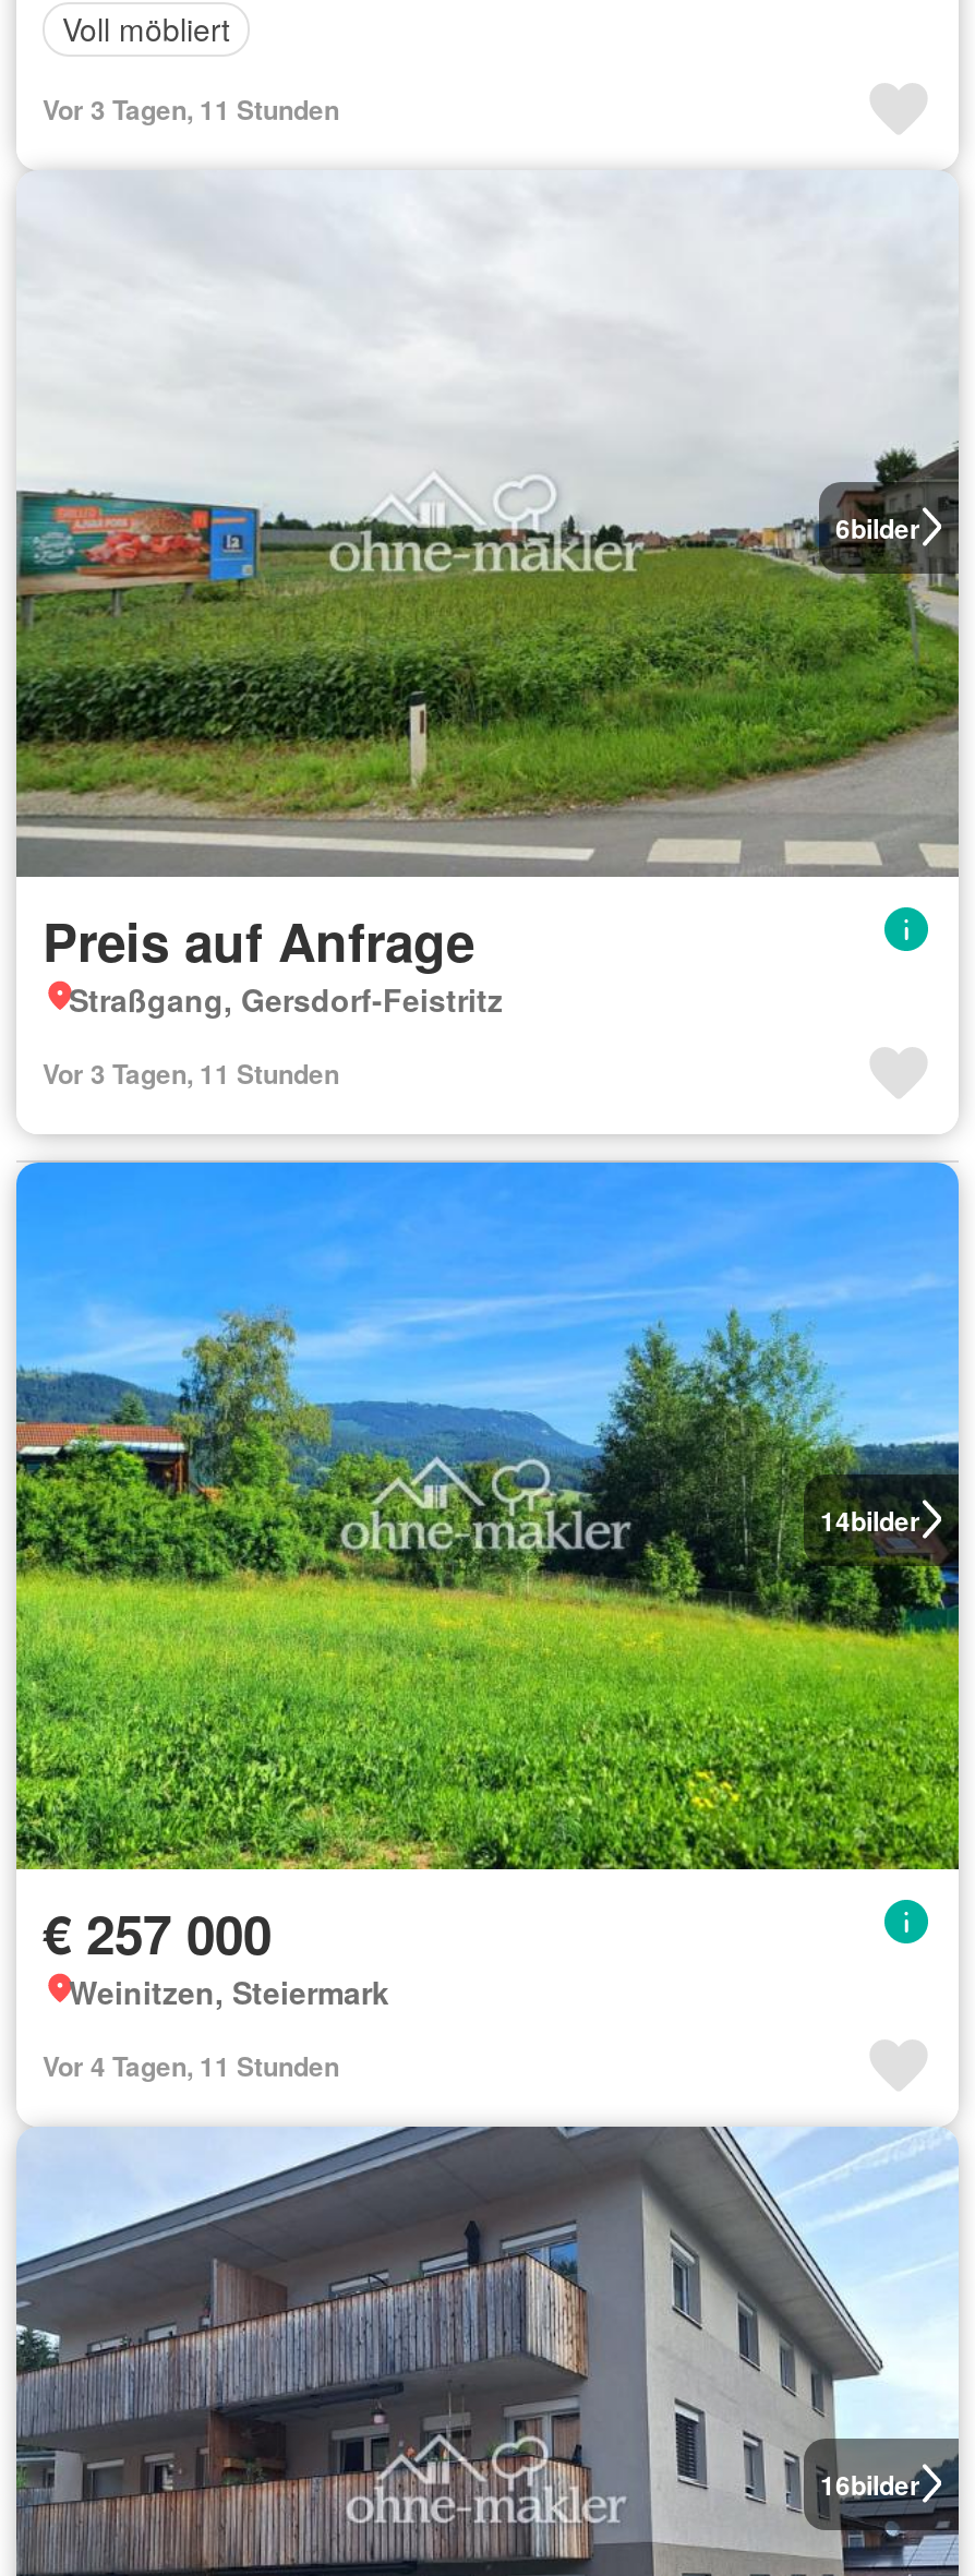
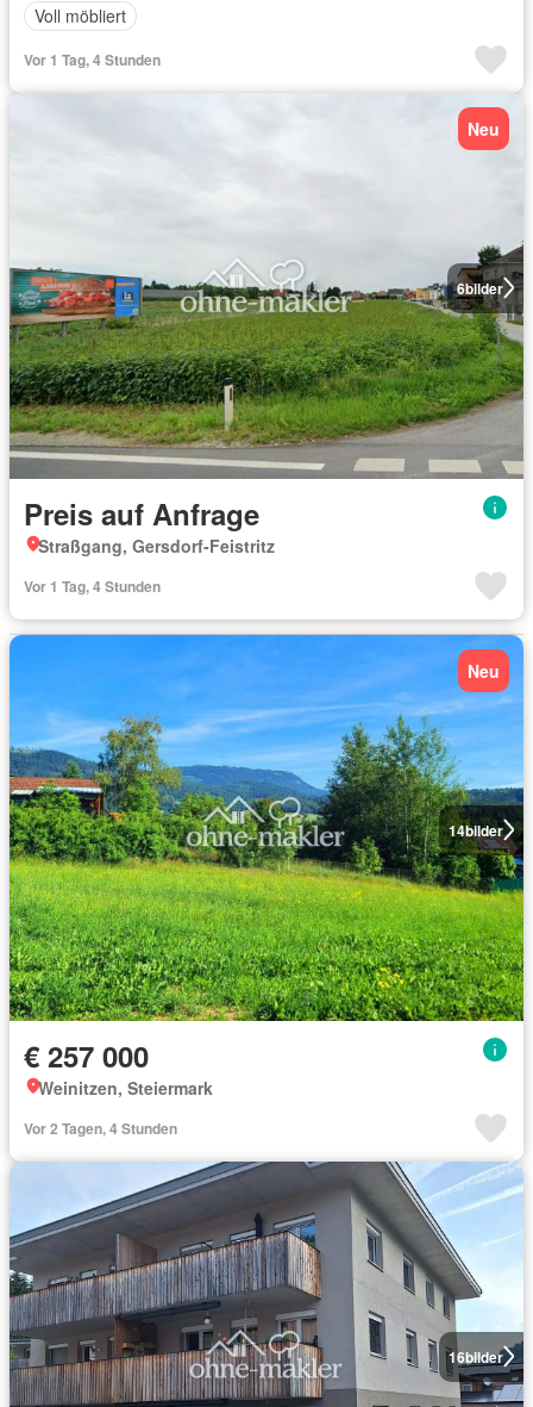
+ Neu

- Vor 3 Tagen, 11 Stunden
+ Vor 1 Tag, 4 Stunden

+ Neu

- Vor 3 Tagen, 11 Stunden
+ Vor 1 Tag, 4 Stunden

- Vor 4 Tagen, 11 Stunden
+ Vor 2 Tagen, 4 Stunden
